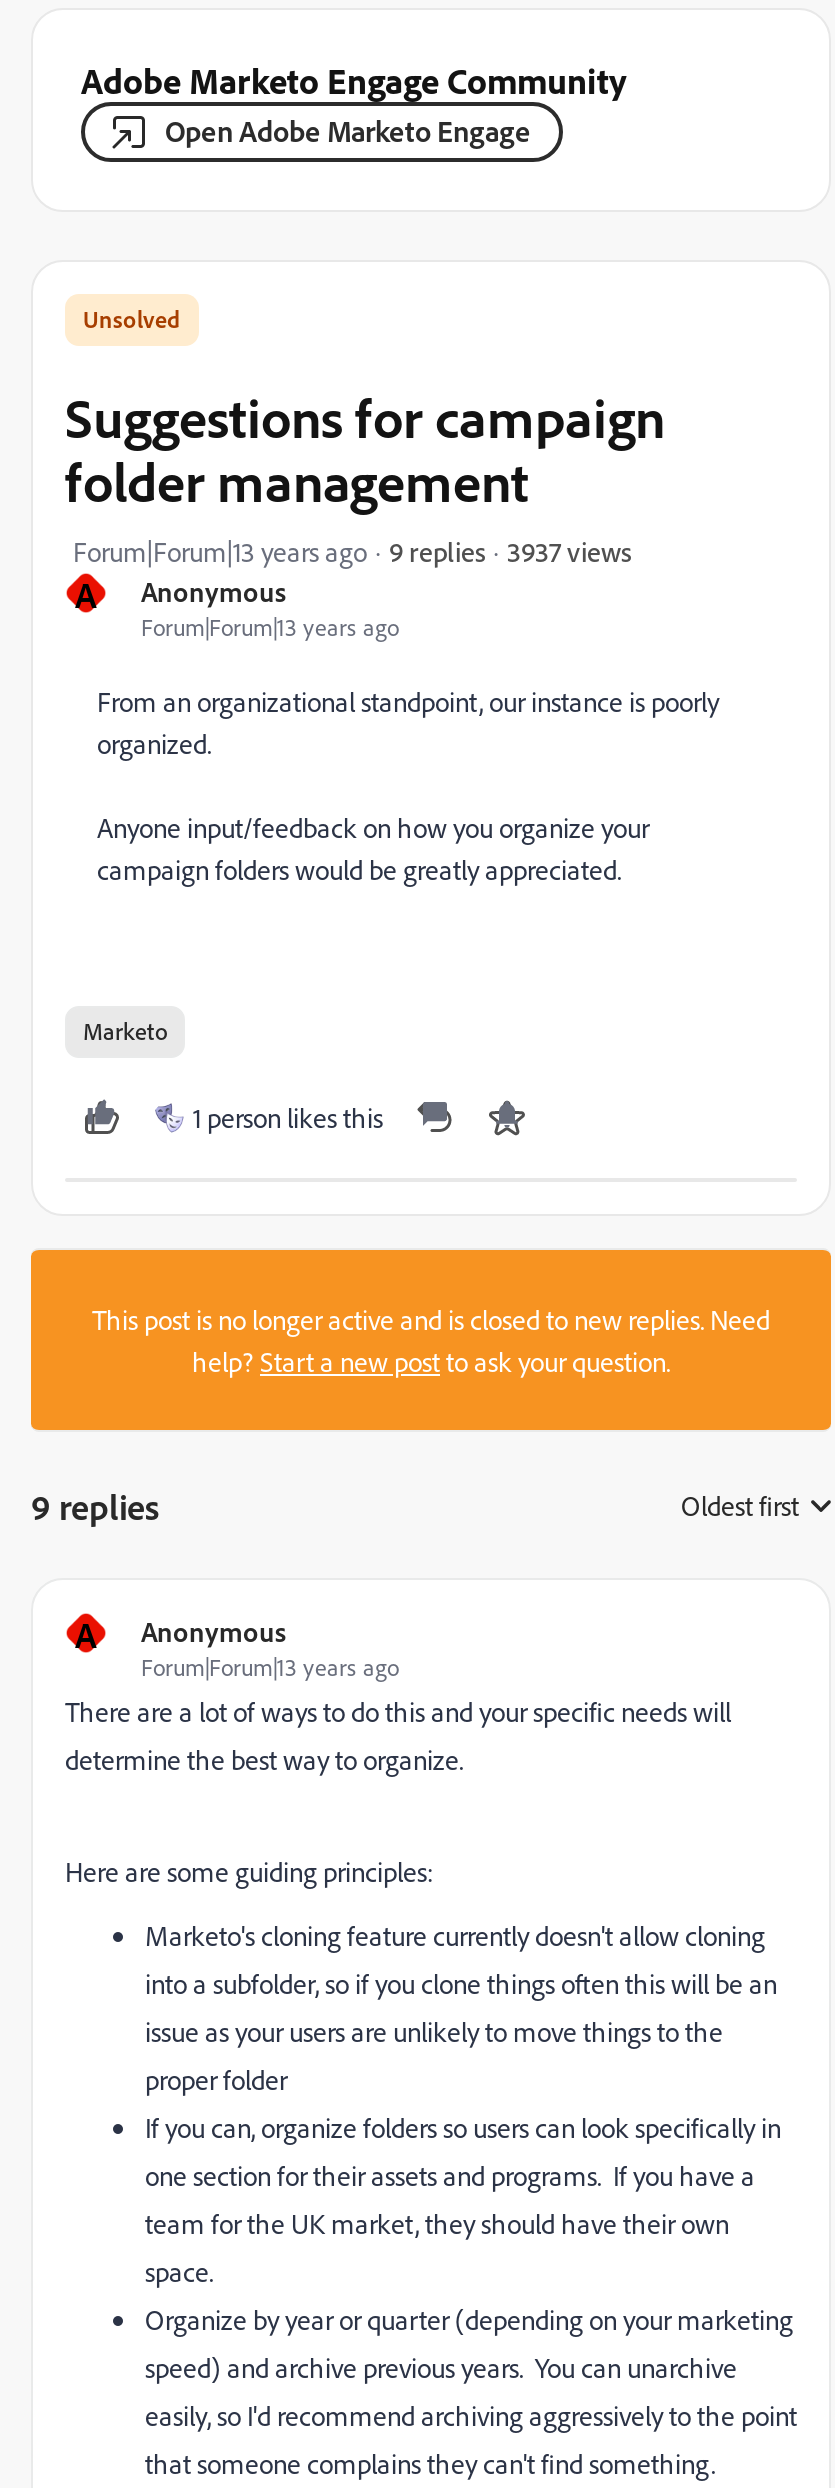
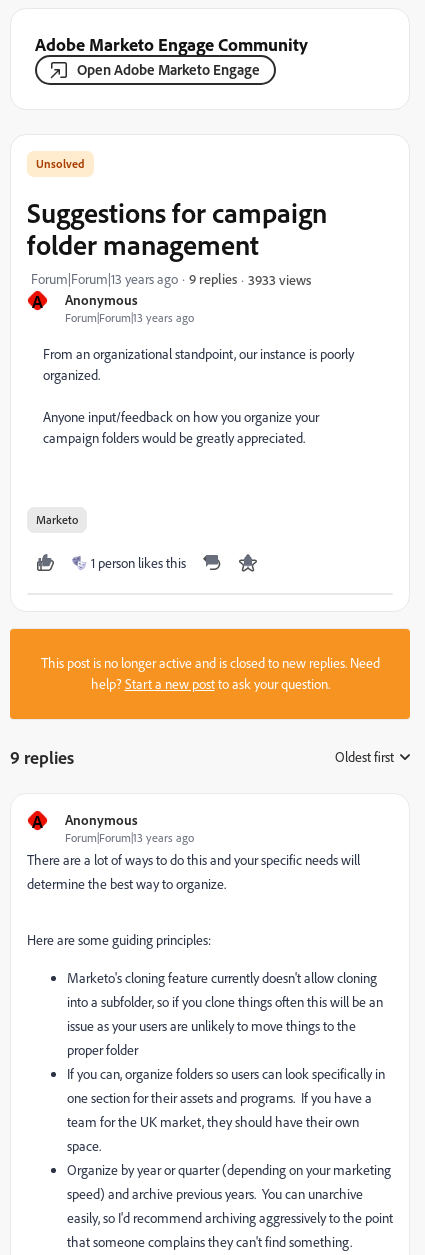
- 3937 views
+ 3933 views
